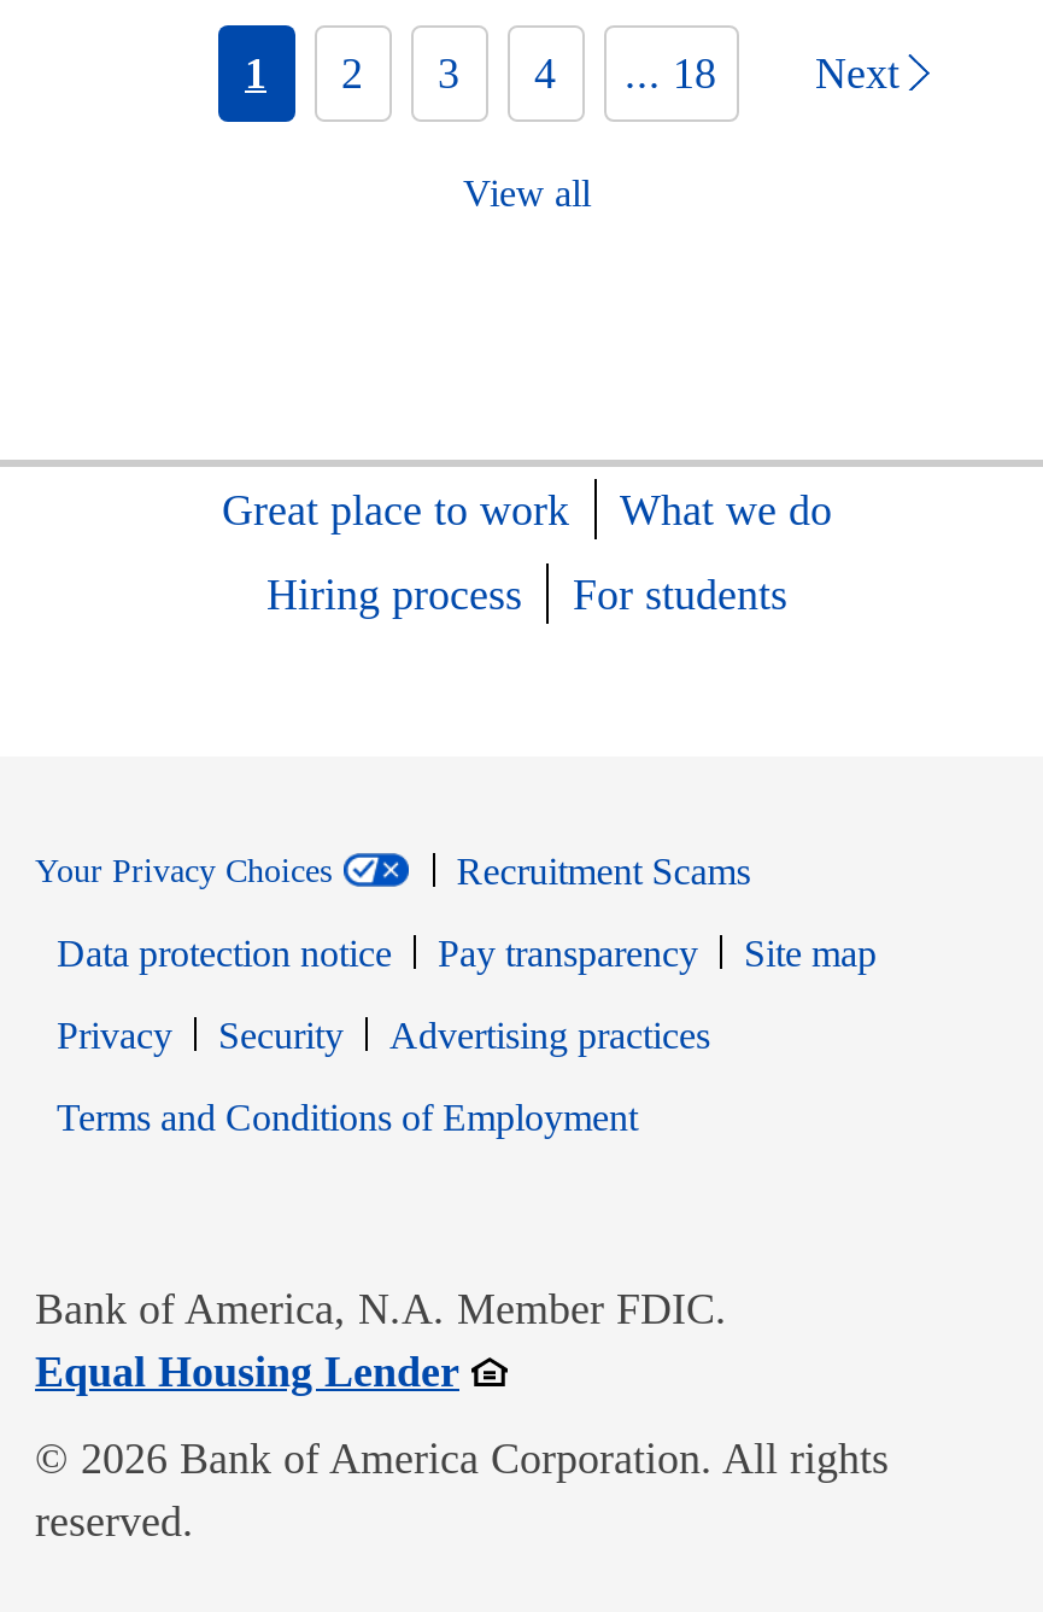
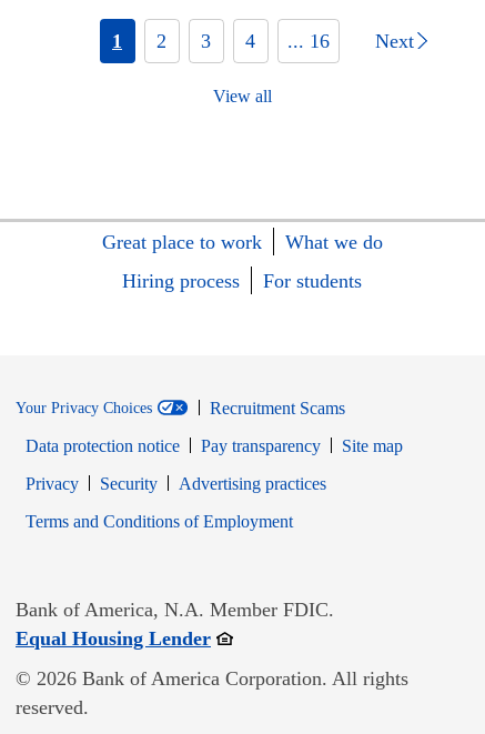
- 1 2 3 4 ... 18
+ 1 2 3 4 ... 16
